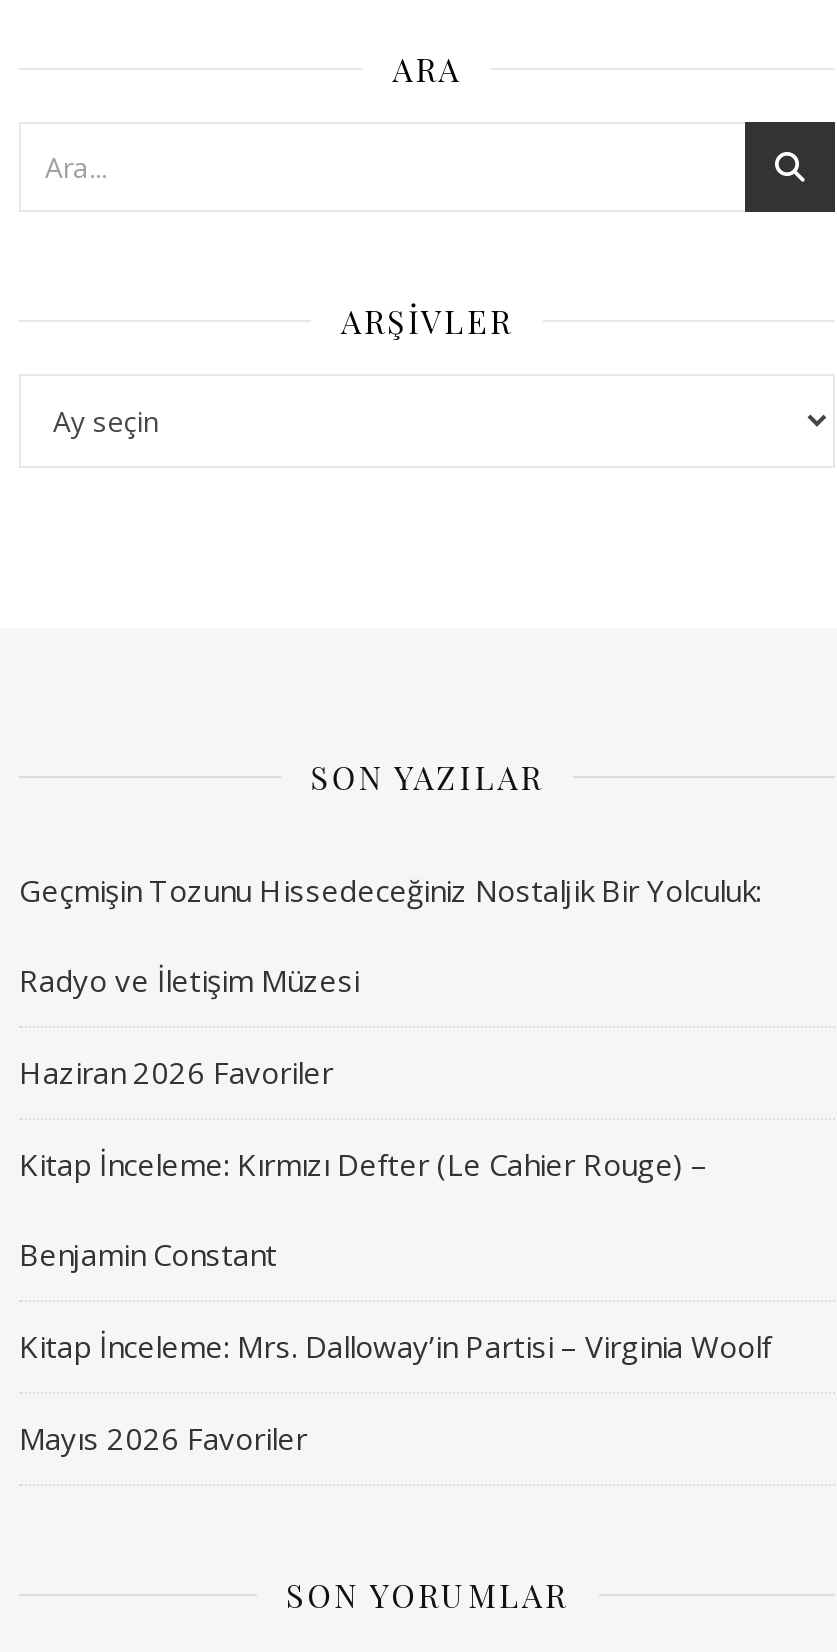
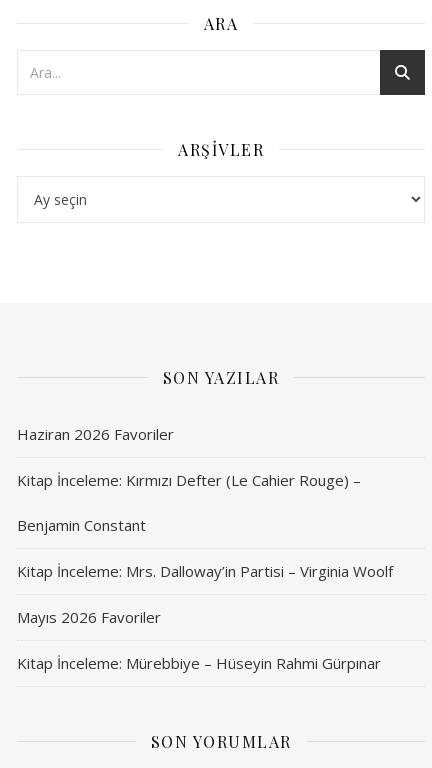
- Geçmişin Tozunu Hissedeceğiniz Nostaljik Bir Yolculuk:
- Radyo ve İletişim Müzesi

moved up: Haziran 2026 Favoriler | Kitap İnceleme: Kırmızı Defter (Le Cahier Rouge) – | Benjamin Constant | Kitap İnceleme: Mrs. Dalloway’in Partisi – Virginia Woolf | Mayıs 2026 Favoriler

+ Kitap İnceleme: Mürebbiye – Hüseyin Rahmi Gürpınar
